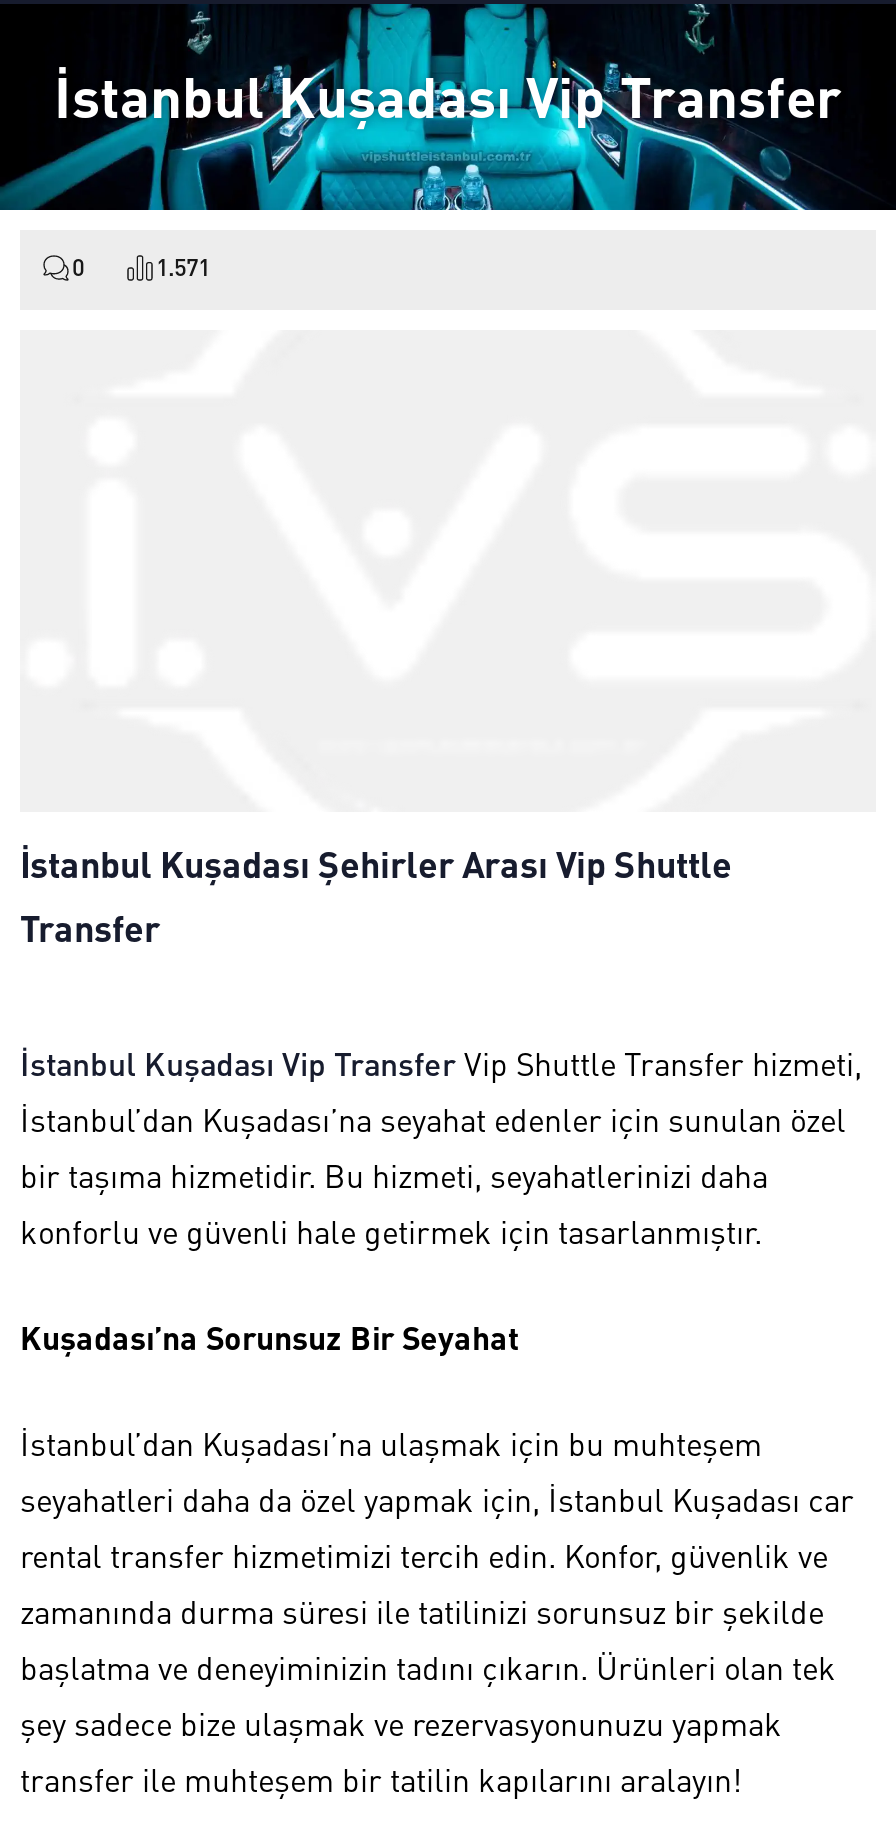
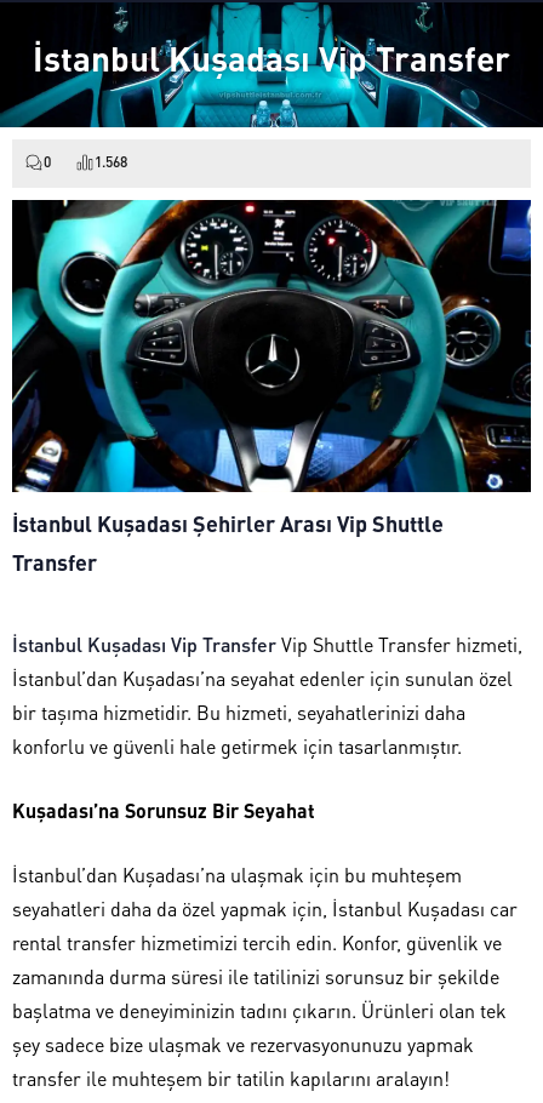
- 1.571
+ 1.568

+ [image]
